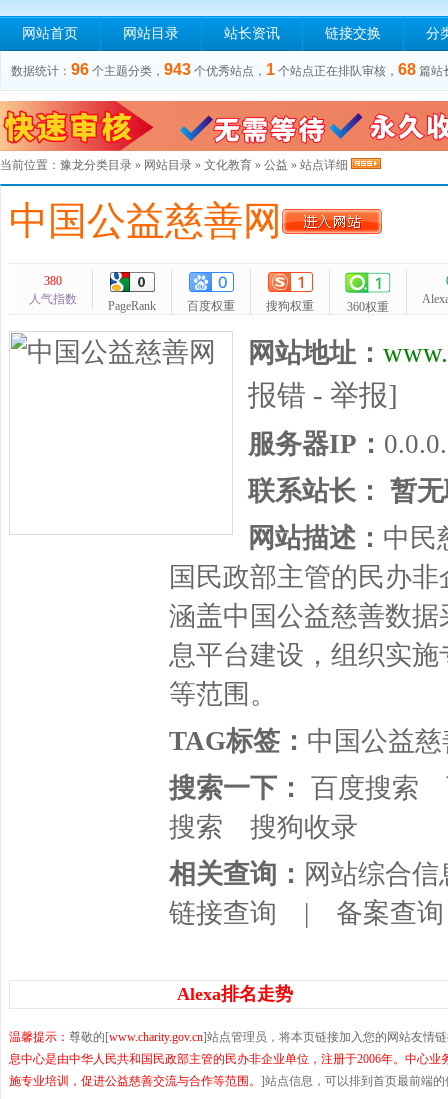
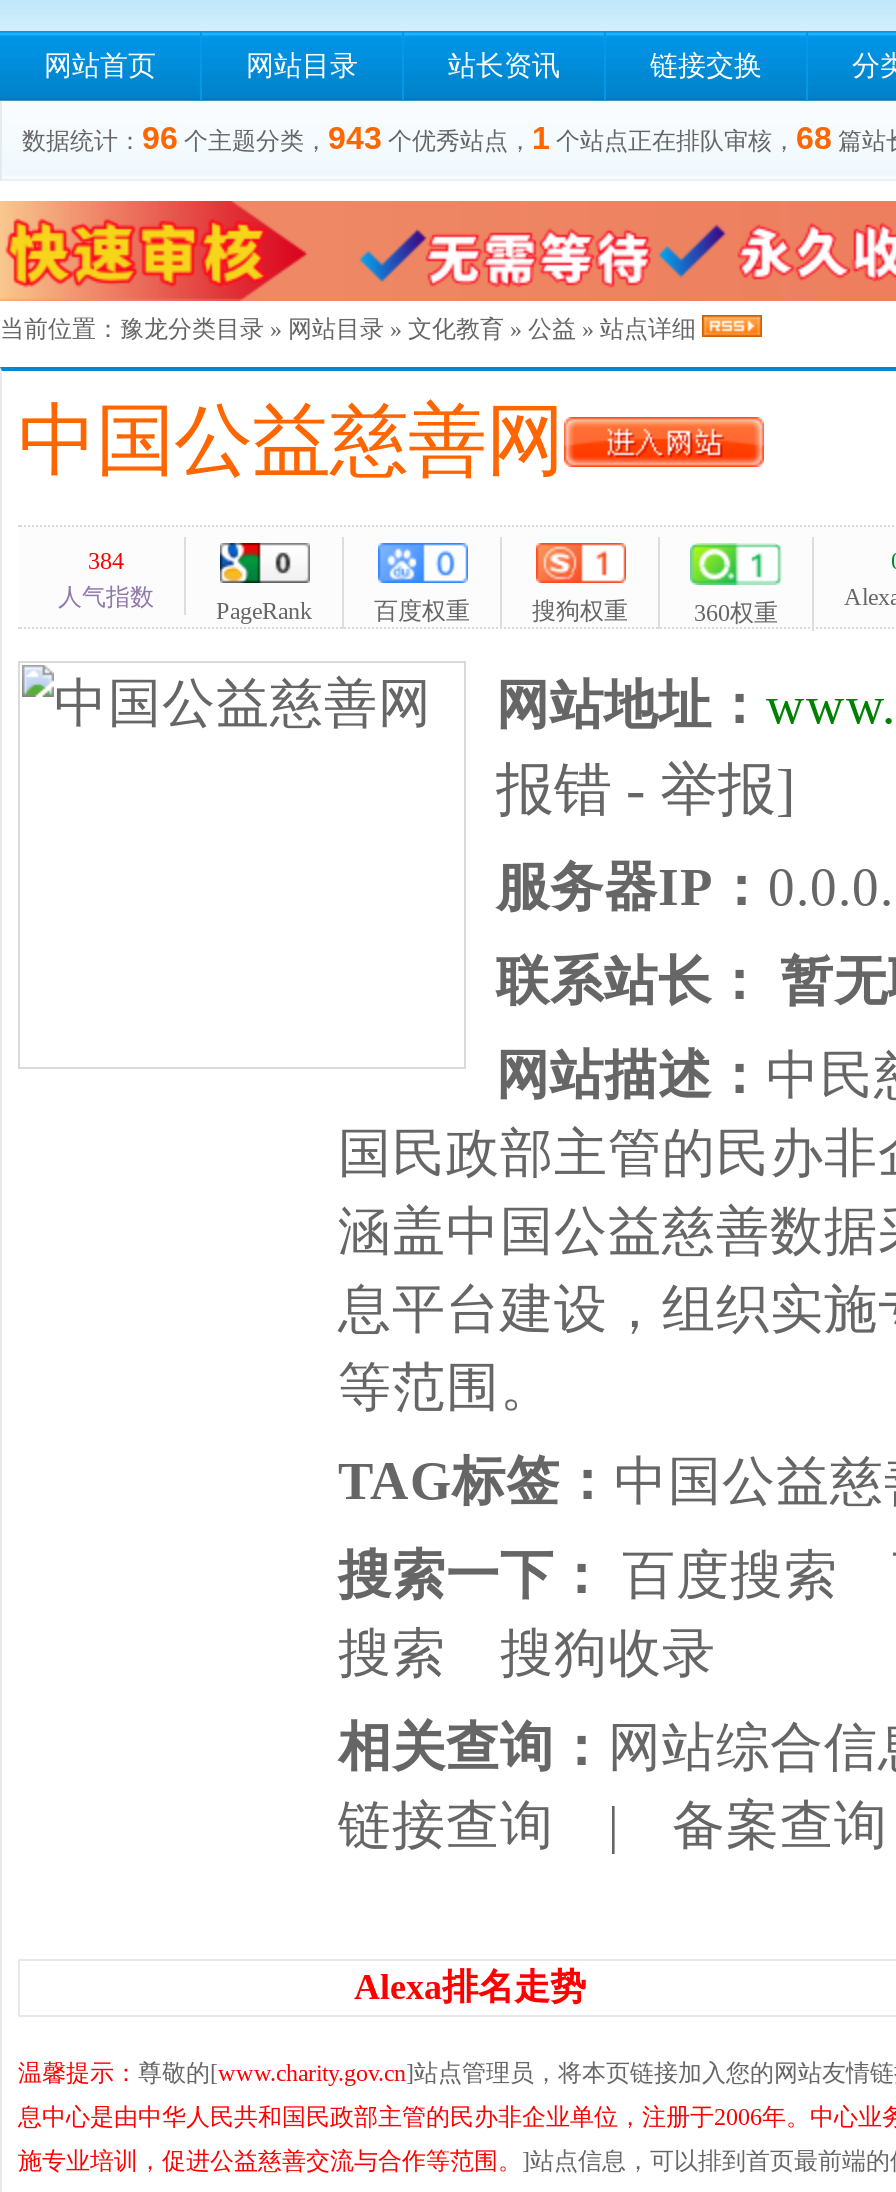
- 380
+ 384
